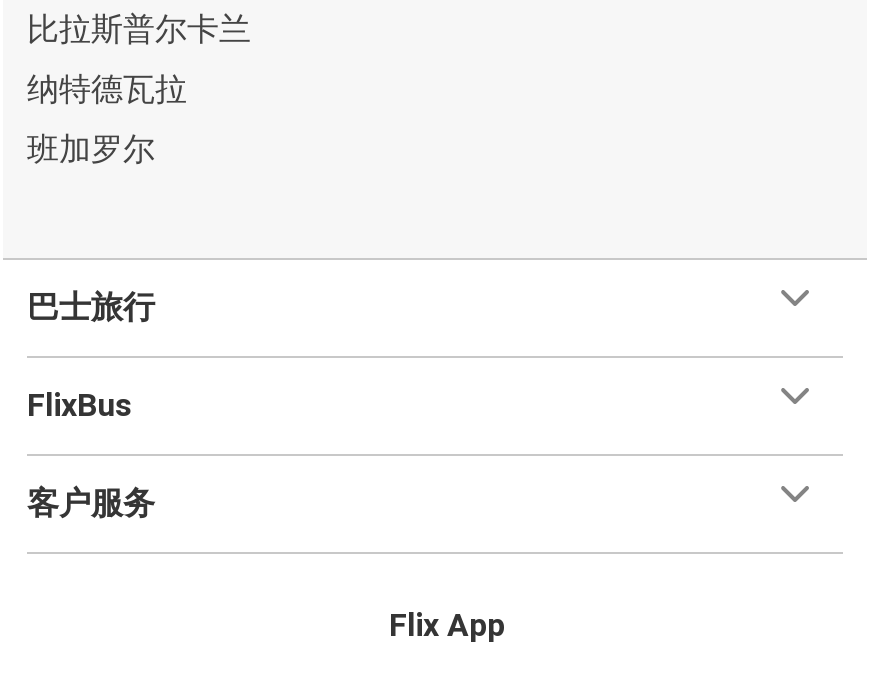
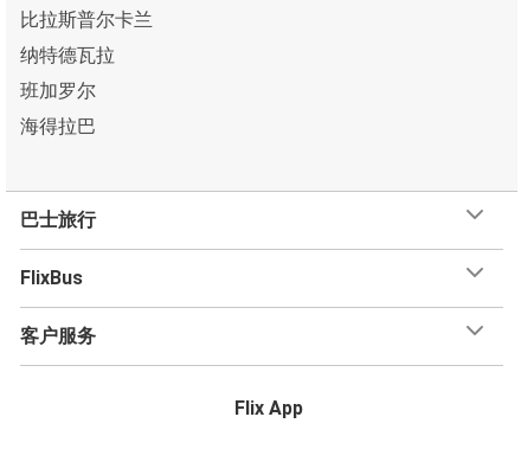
+ 海得拉巴
